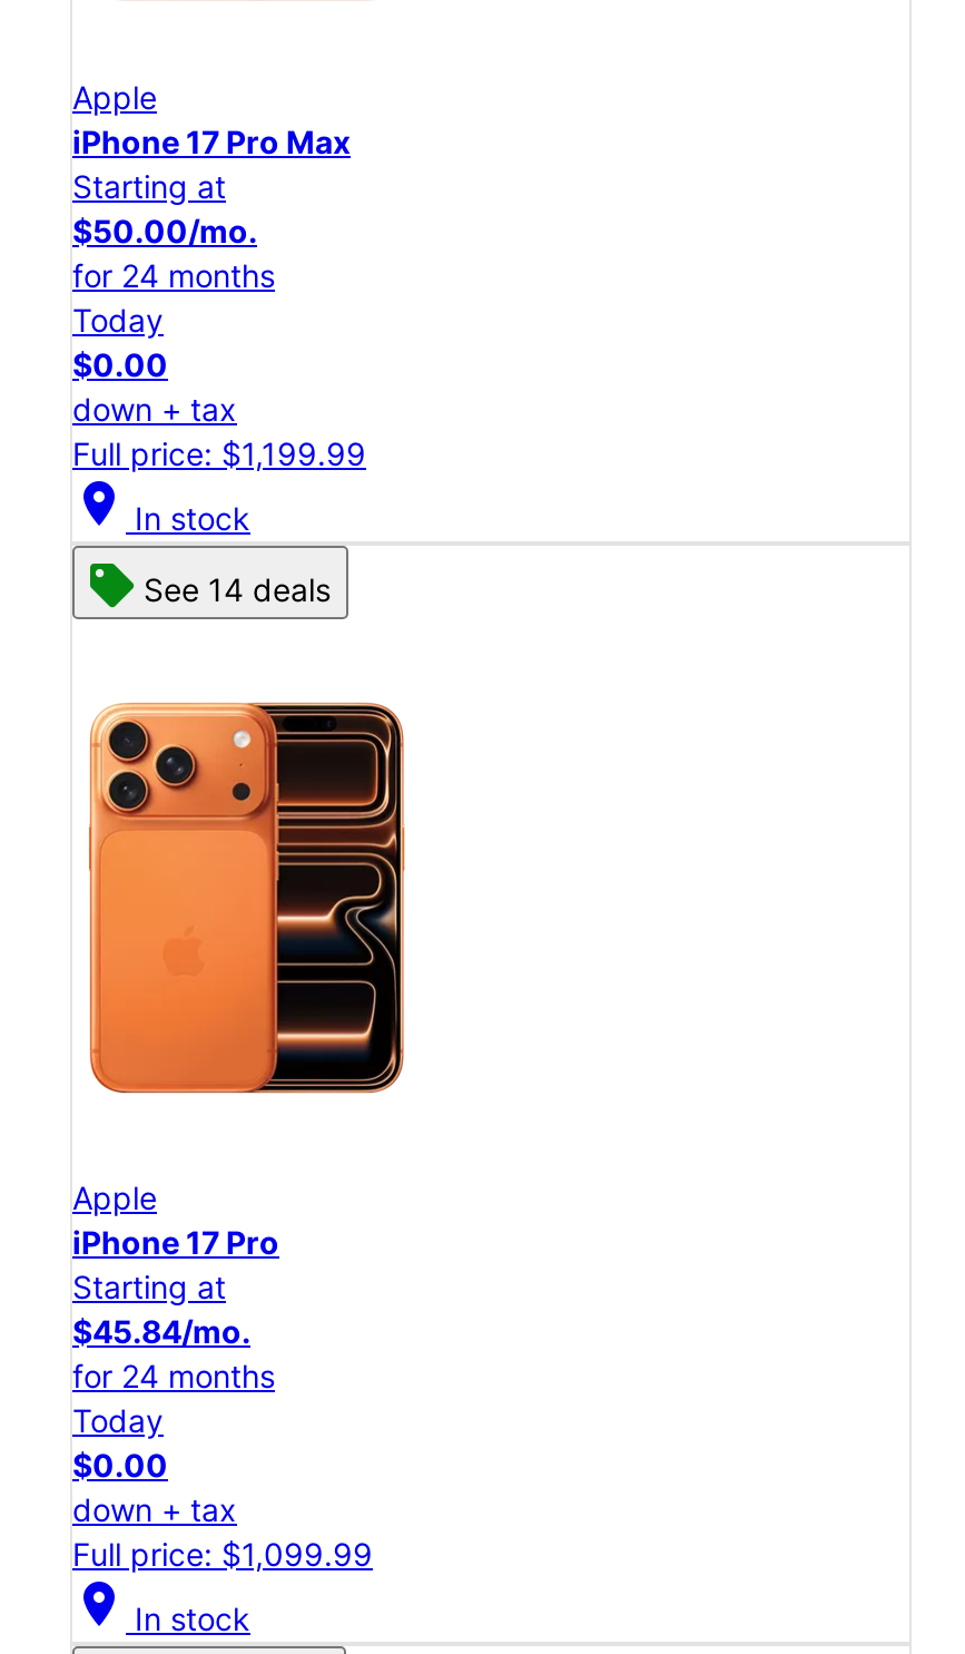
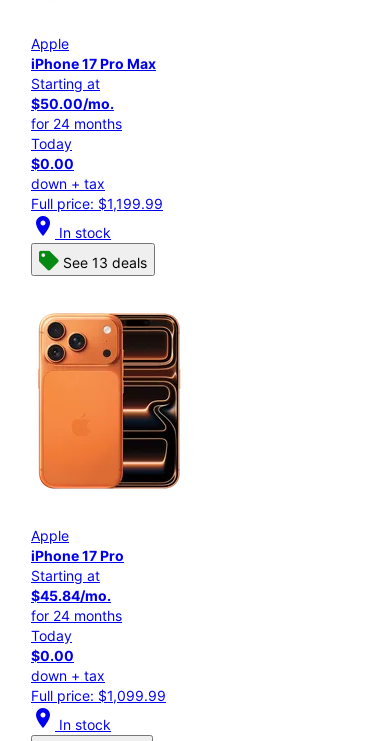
- See 14 deals
+ See 13 deals
